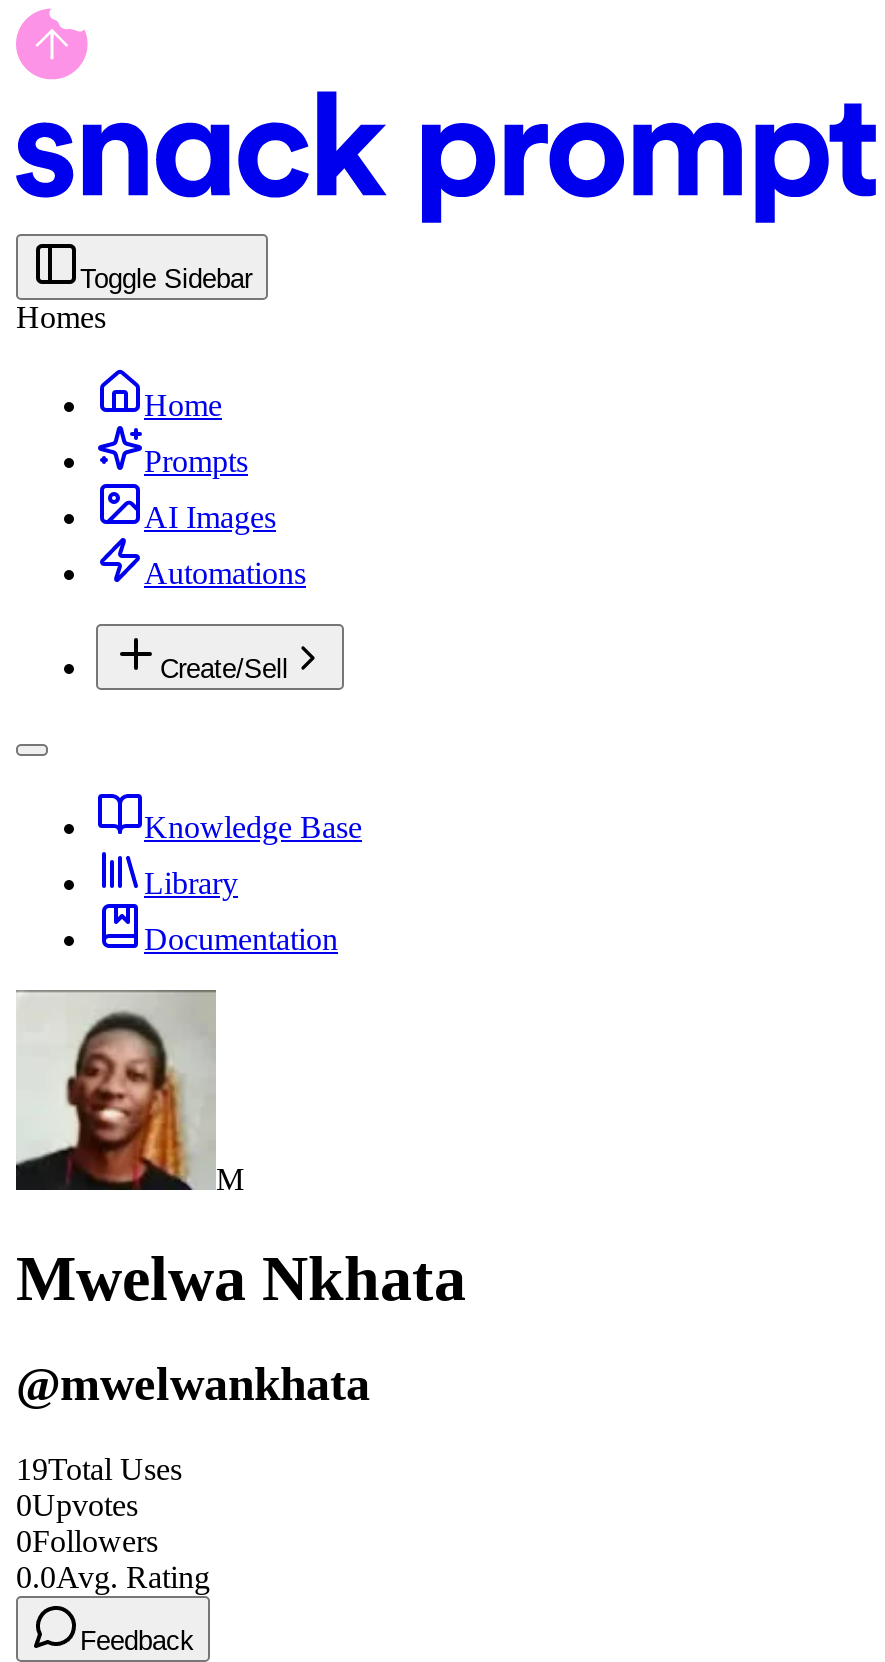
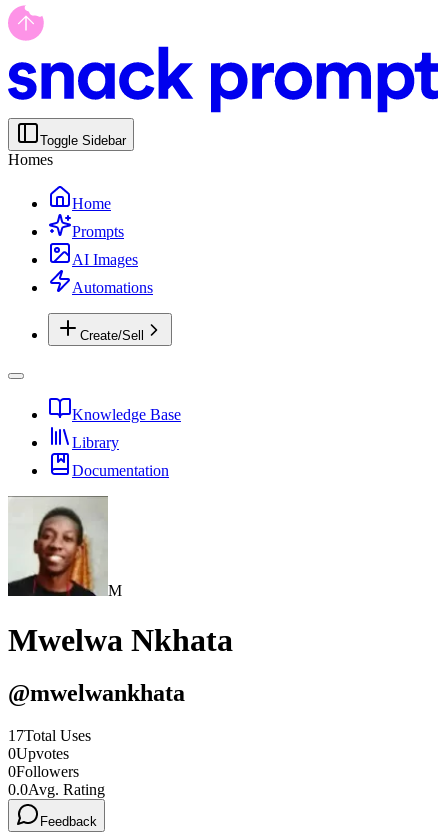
- 19Total Uses
+ 17Total Uses
